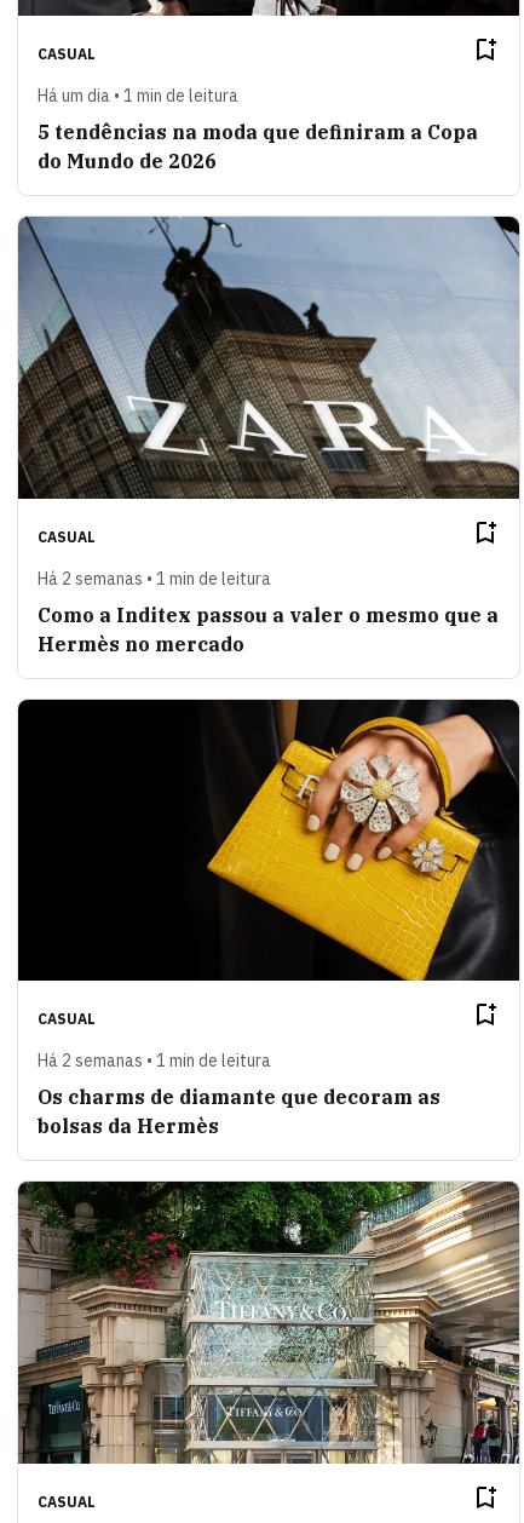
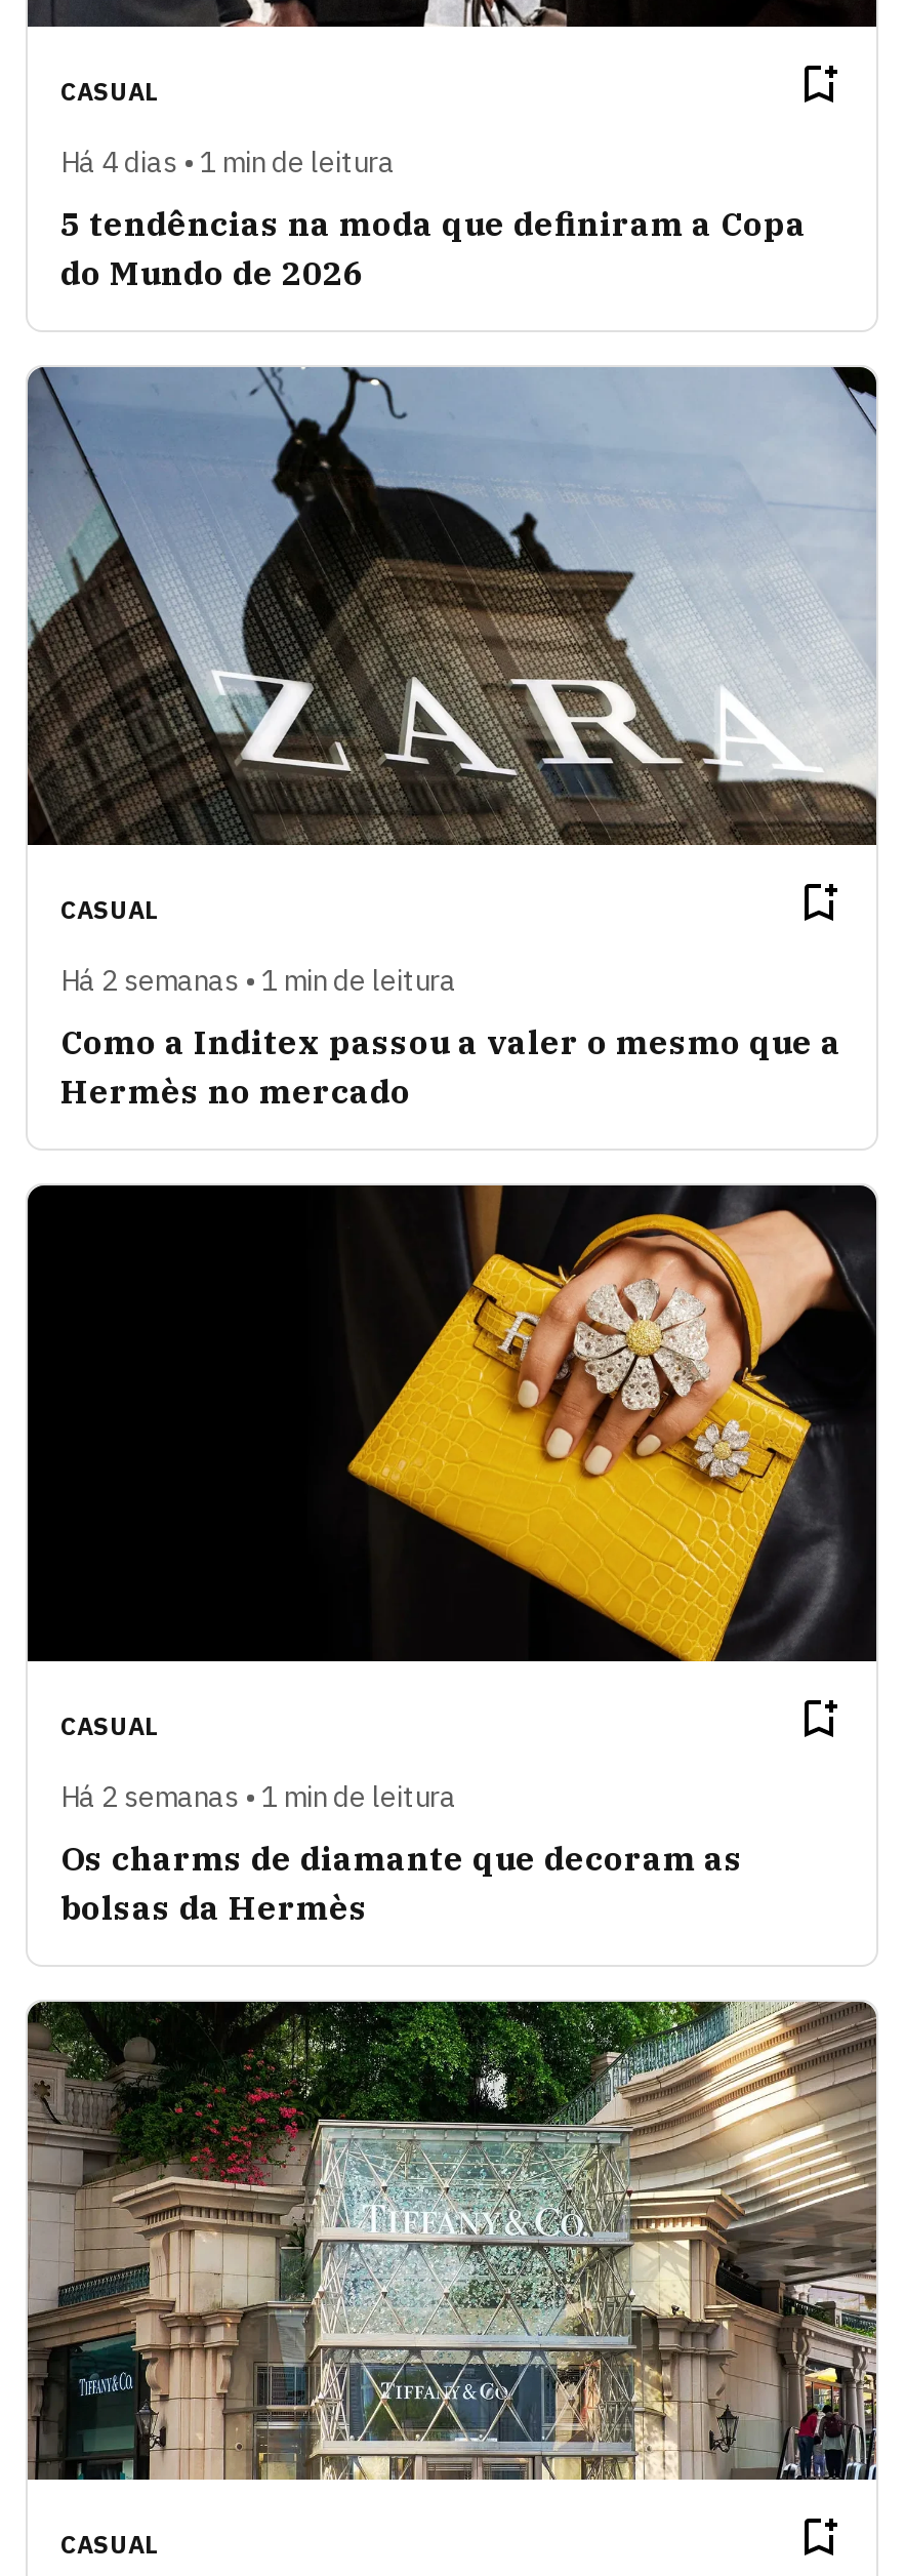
- Há um dia • 1 min de leitura
+ Há 4 dias • 1 min de leitura
